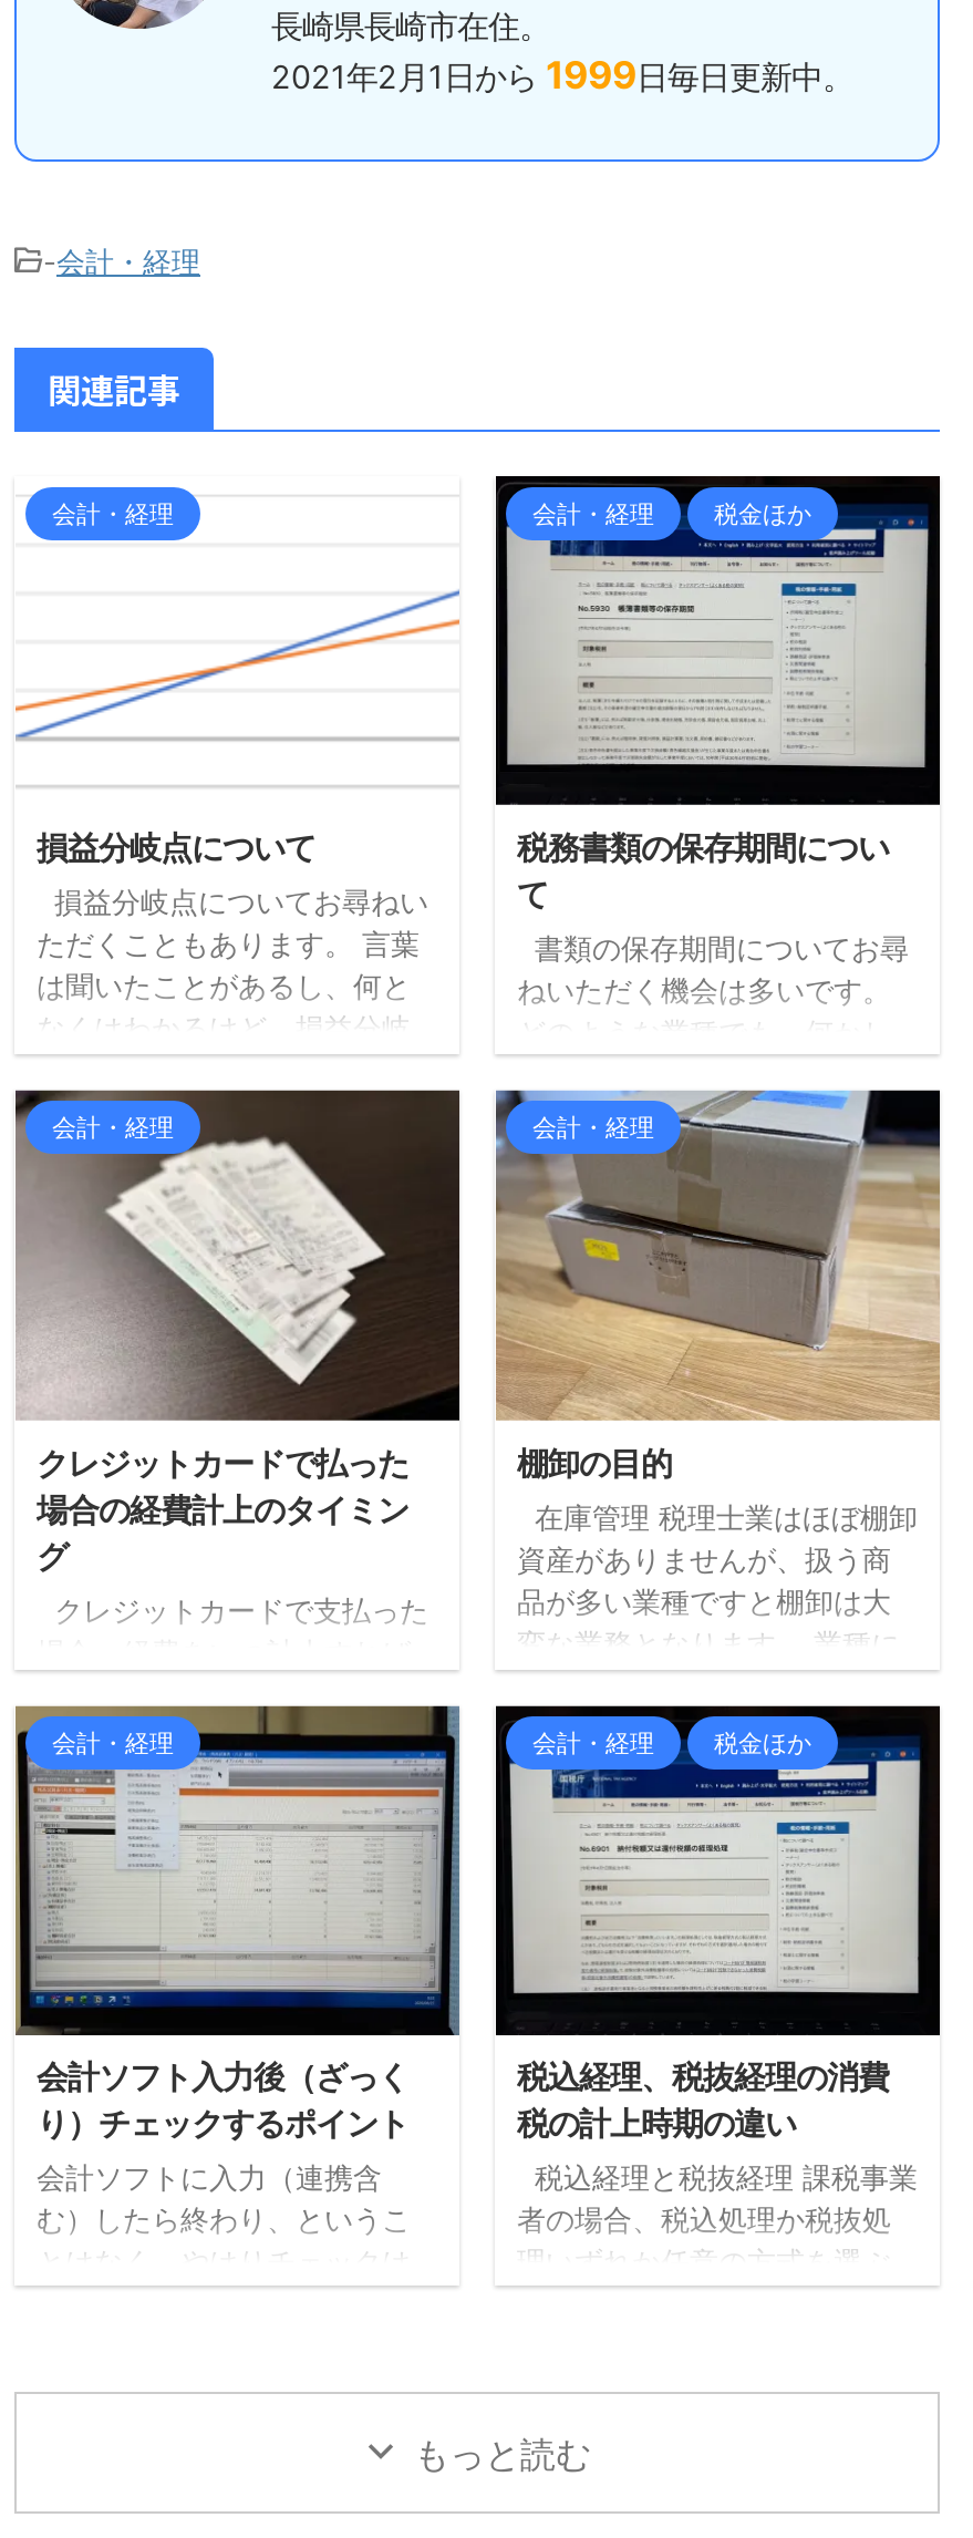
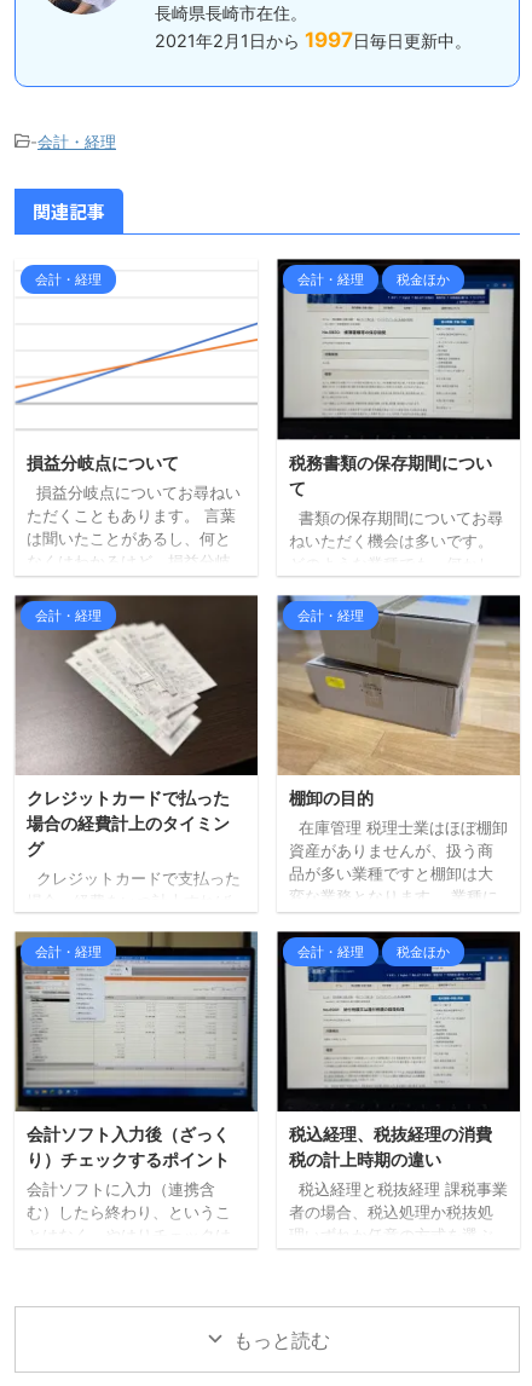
- 2021年2月1日から1999日毎日更新中。
+ 2021年2月1日から1997日毎日更新中。
